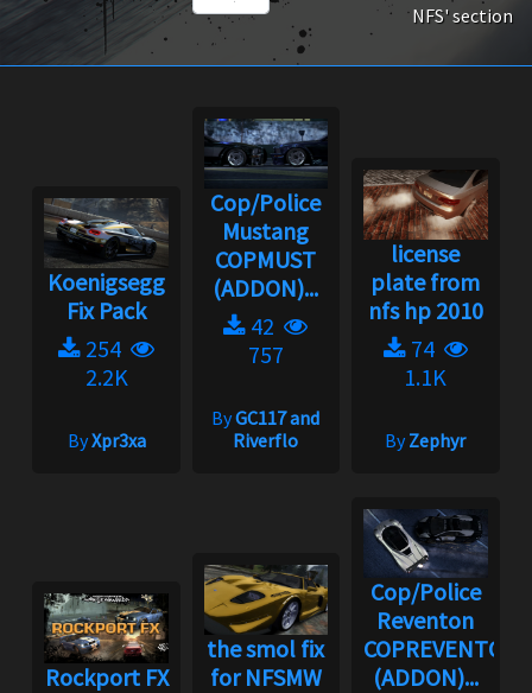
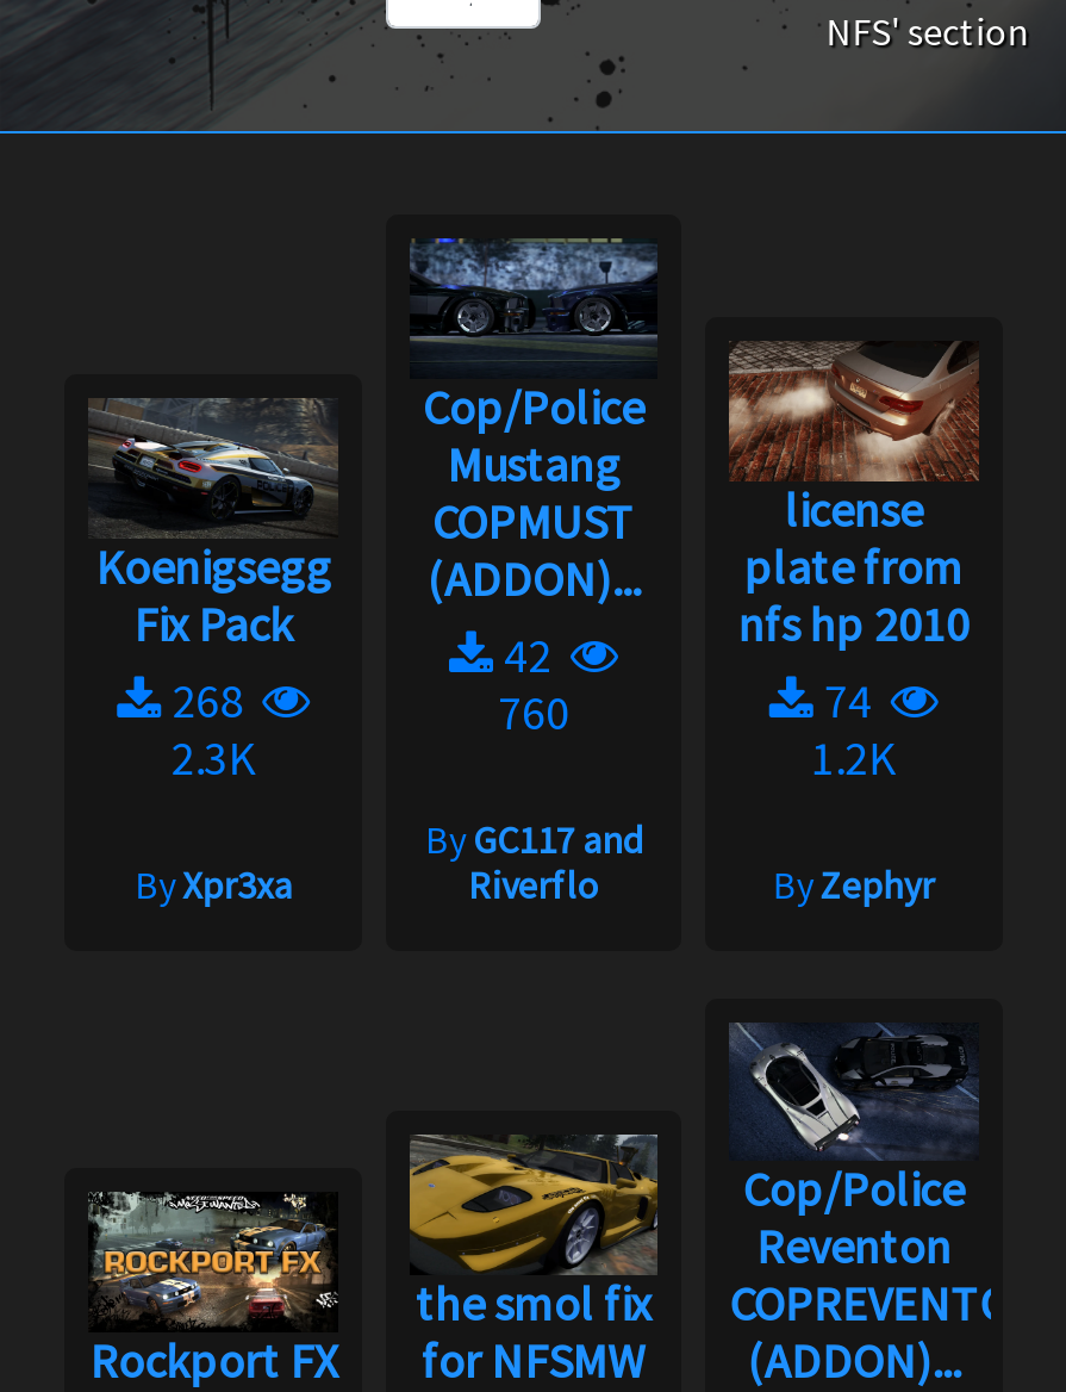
- 254
- 2.2K
+ 268
+ 2.3K

- 757
+ 760

- 1.1K
+ 1.2K
